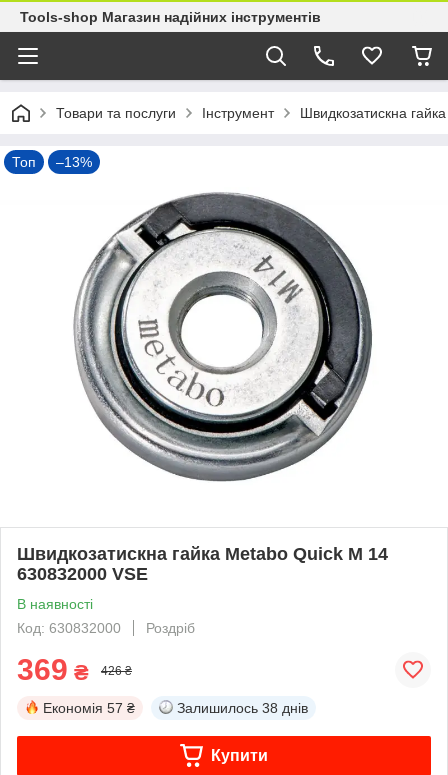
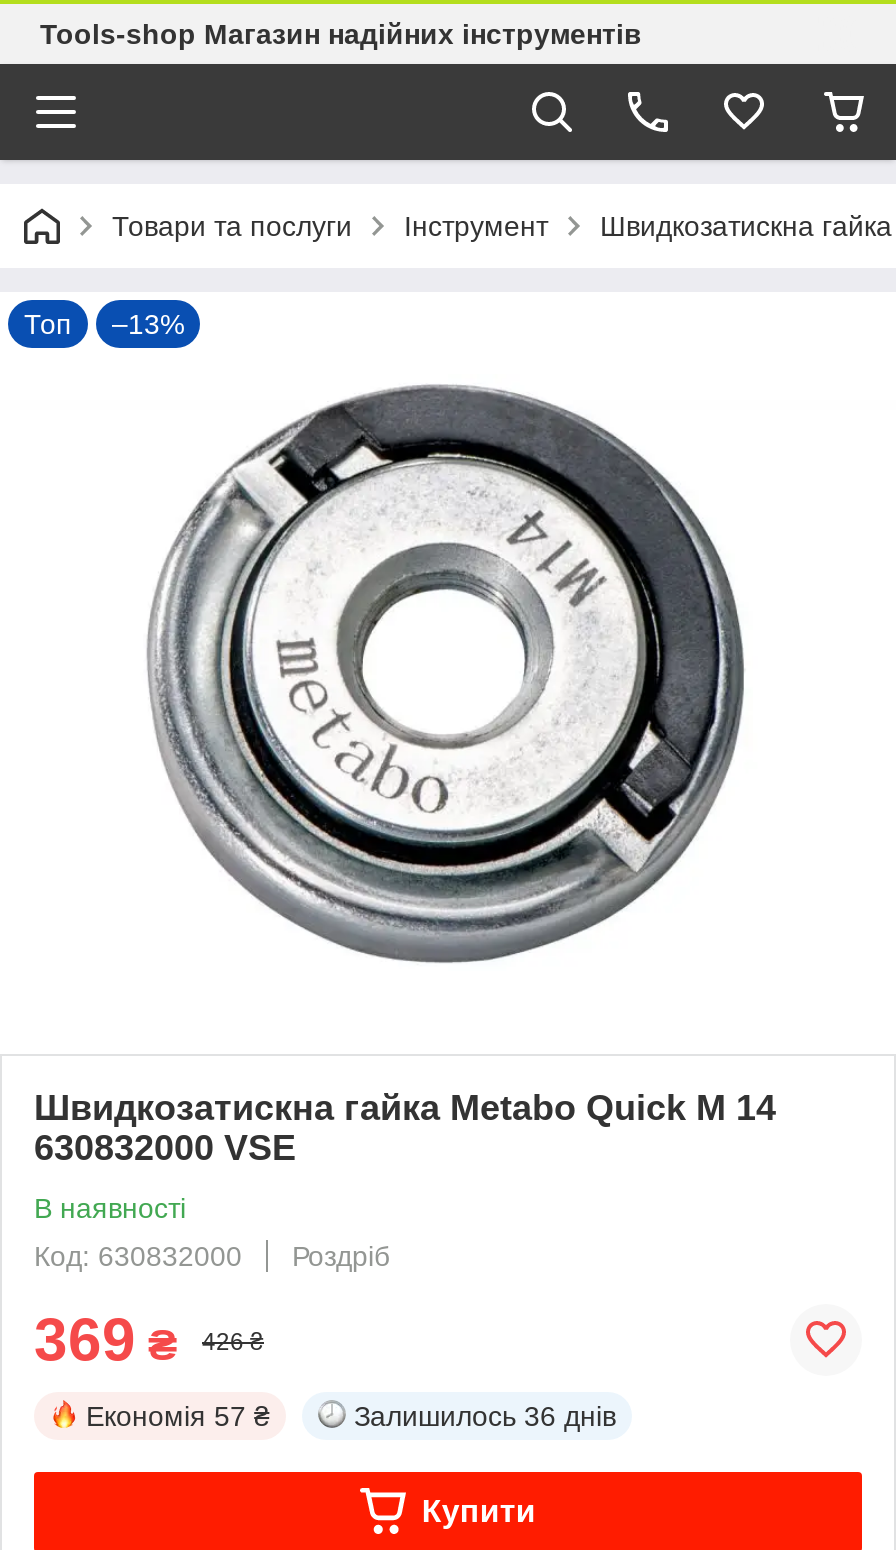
- Залишилось 38 днів
+ Залишилось 36 днів
